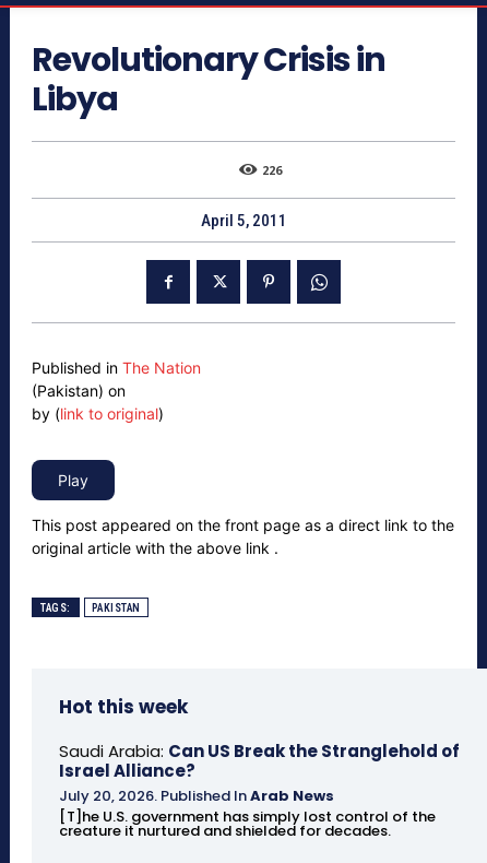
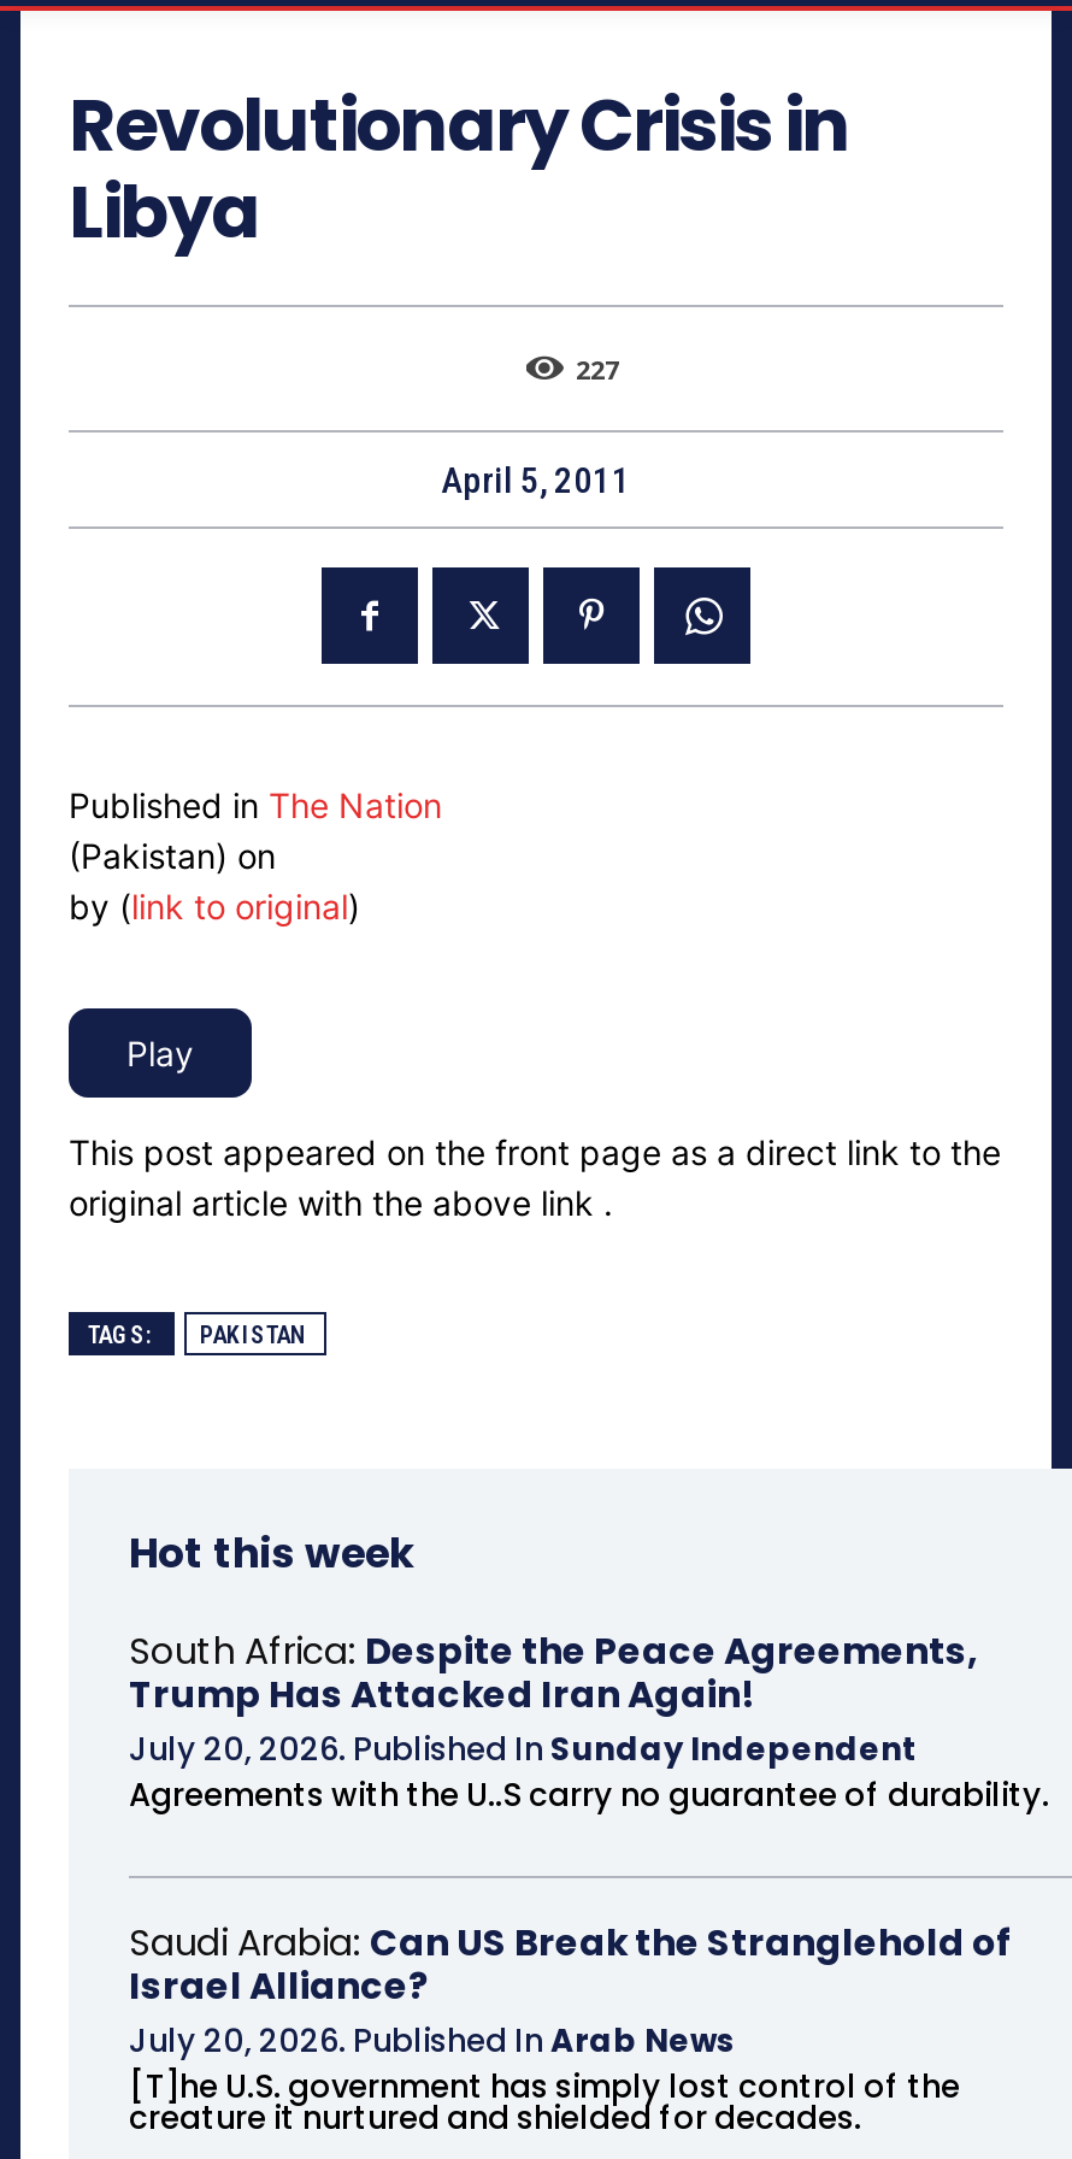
- 226
+ 227

+ South Africa: Despite the Peace Agreements,
+ Trump Has Attacked Iran Again!
+ July 20, 2026. Published In Sunday Independent
+ Agreements with the U..S carry no guarantee of durability.
